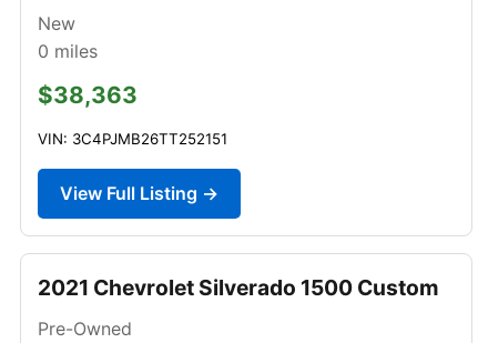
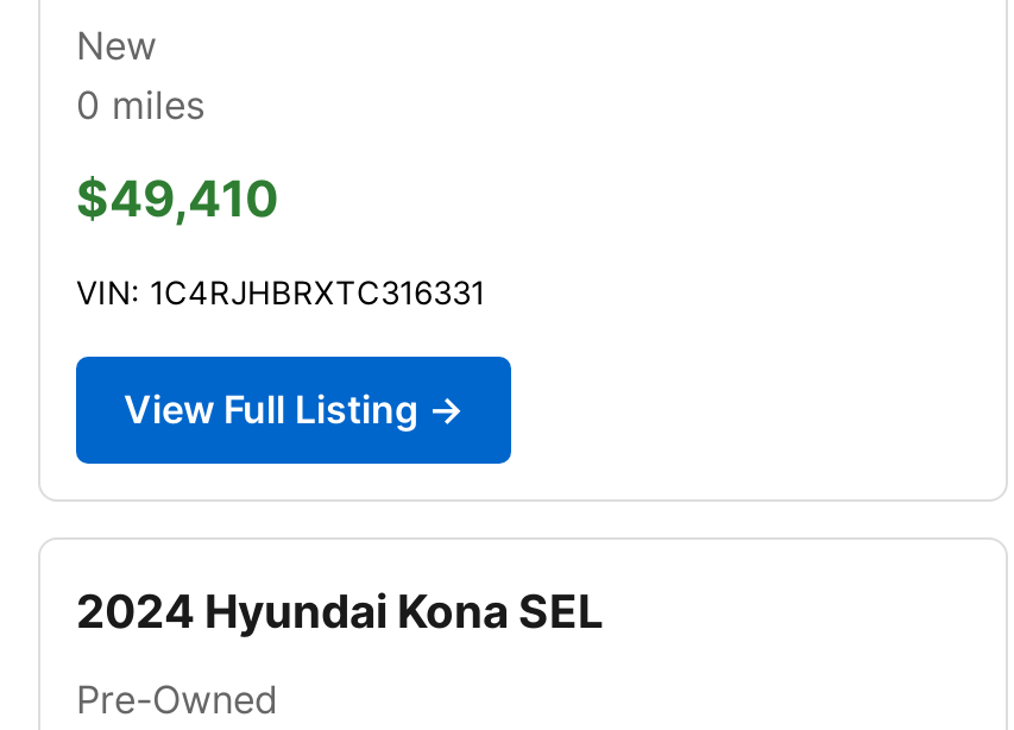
- $38,363
+ $49,410

- VIN: 3C4PJMB26TT252151
+ VIN: 1C4RJHBRXTC316331

- 2021 Chevrolet Silverado 1500 Custom
+ 2024 Hyundai Kona SEL
